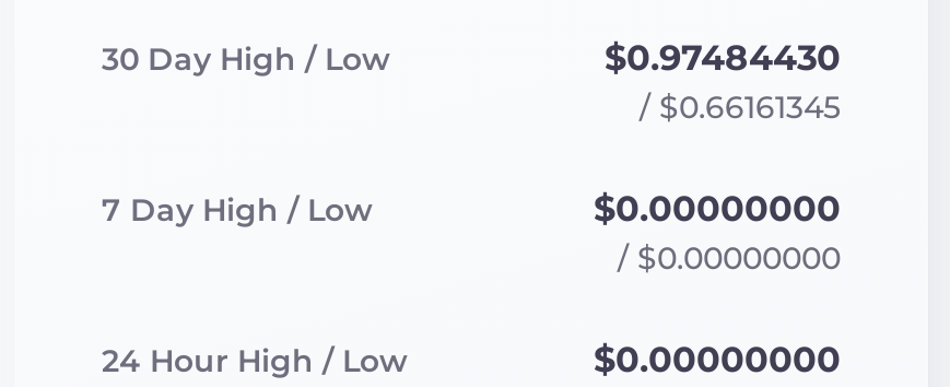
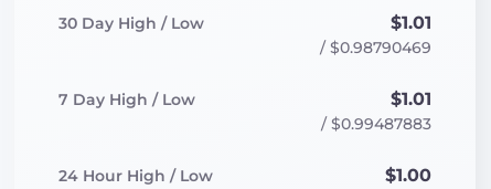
- $0.97484430
+ $1.01

- / $0.66161345
+ / $0.98790469

- $0.00000000
+ $1.01

- / $0.00000000
+ / $0.99487883

- $0.00000000
+ $1.00
